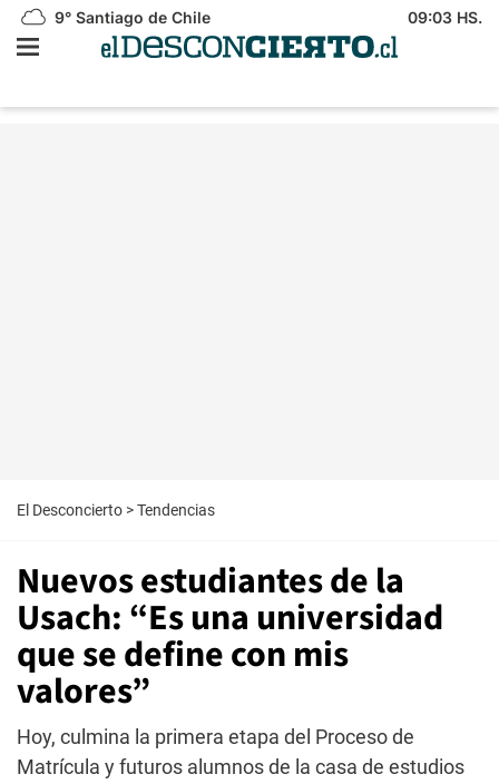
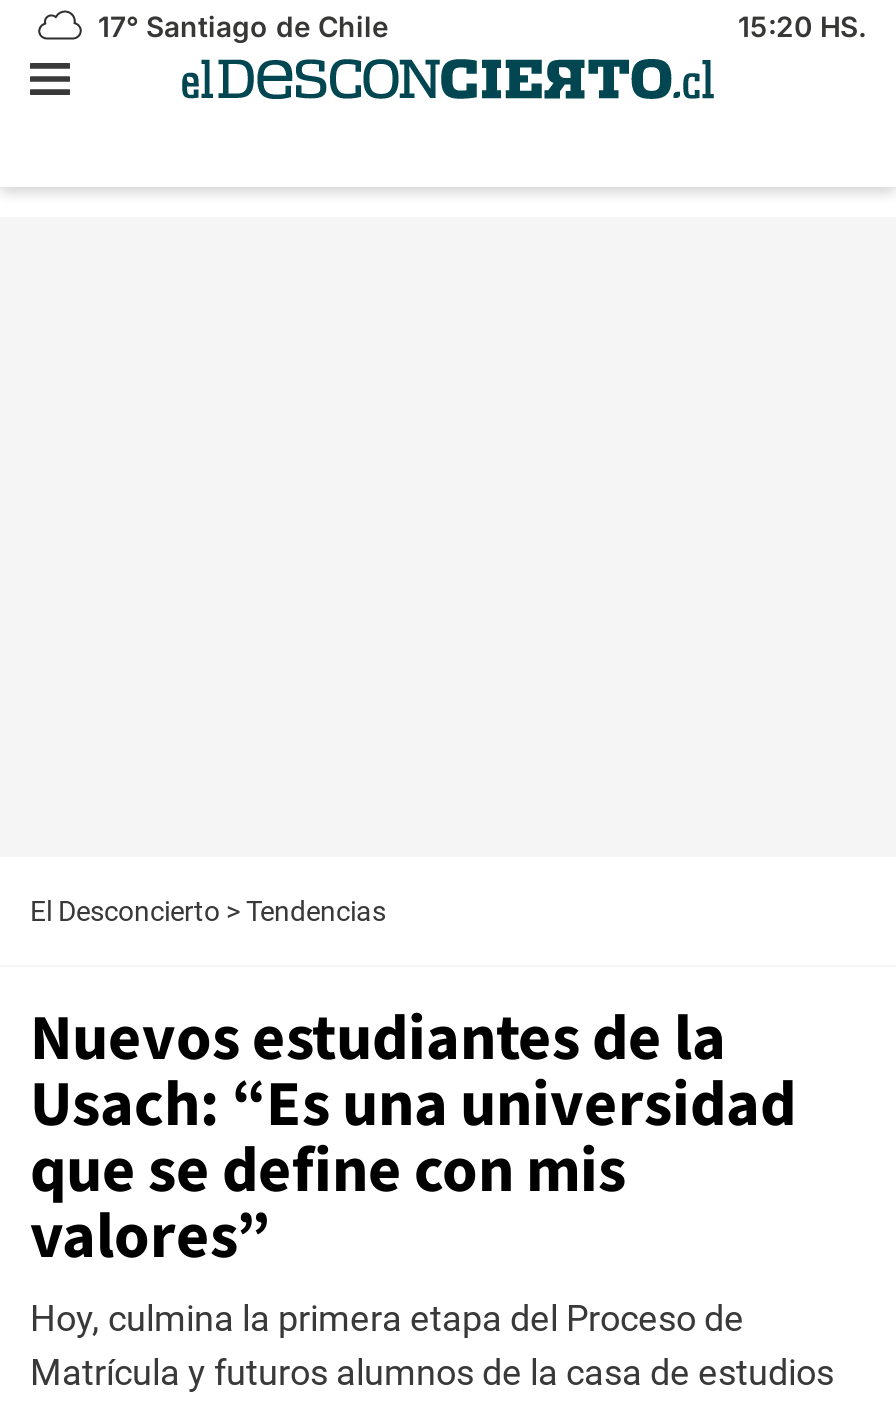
- 9° Santiago de Chile
+ 17° Santiago de Chile

- 09:03 HS.
+ 15:20 HS.
